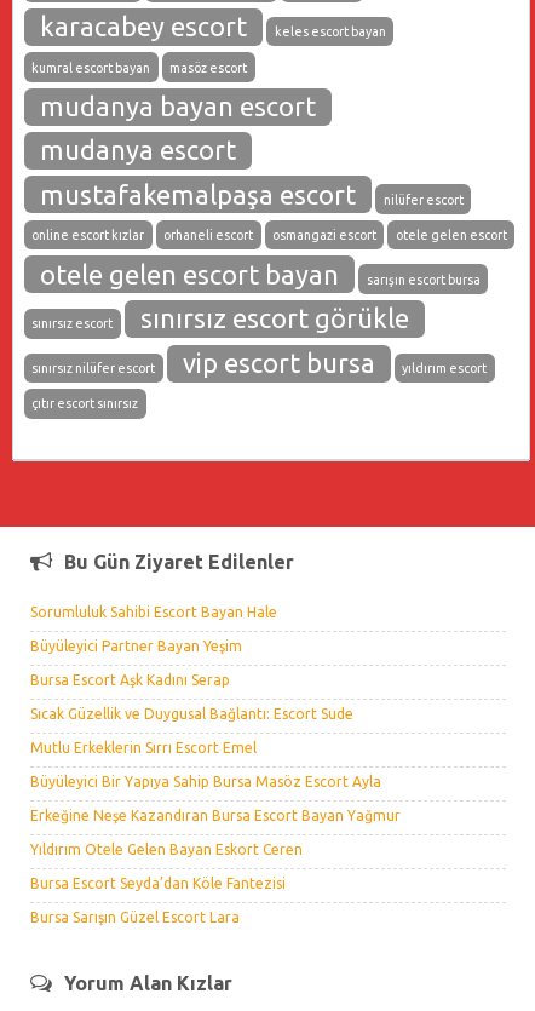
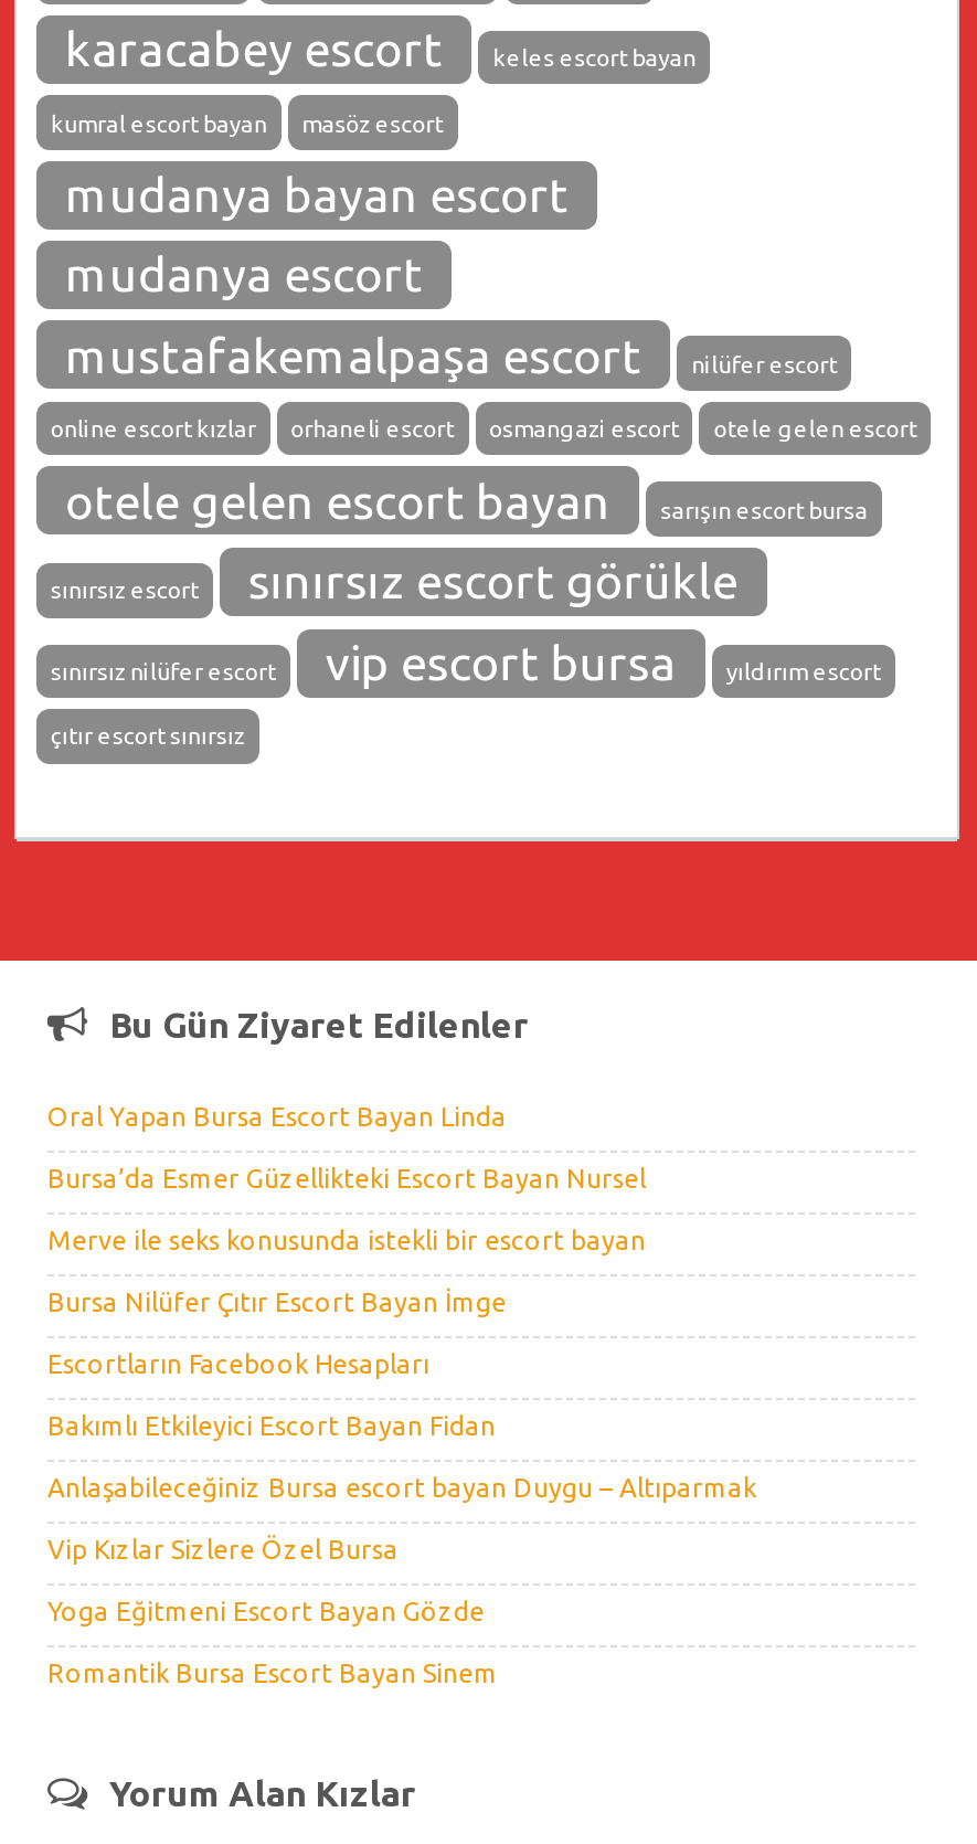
- Sorumluluk Sahibi Escort Bayan Hale
+ Oral Yapan Bursa Escort Bayan Linda

- Büyüleyici Partner Bayan Yeşim
+ Bursa’da Esmer Güzellikteki Escort Bayan Nursel

- Bursa Escort Aşk Kadını Serap
+ Merve ile seks konusunda istekli bir escort bayan

- Sıcak Güzellik ve Duygusal Bağlantı: Escort Sude
+ Bursa Nilüfer Çıtır Escort Bayan İmge

- Mutlu Erkeklerin Sırrı Escort Emel
+ Escortların Facebook Hesapları

- Büyüleyici Bir Yapıya Sahip Bursa Masöz Escort Ayla
+ Bakımlı Etkileyici Escort Bayan Fidan

- Erkeğine Neşe Kazandıran Bursa Escort Bayan Yağmur
+ Anlaşabileceğiniz Bursa escort bayan Duygu – Altıparmak

- Yıldırım Otele Gelen Bayan Eskort Ceren
+ Vip Kızlar Sizlere Özel Bursa

- Bursa Escort Seyda’dan Köle Fantezisi
+ Yoga Eğitmeni Escort Bayan Gözde

- Bursa Sarışın Güzel Escort Lara
+ Romantik Bursa Escort Bayan Sinem
